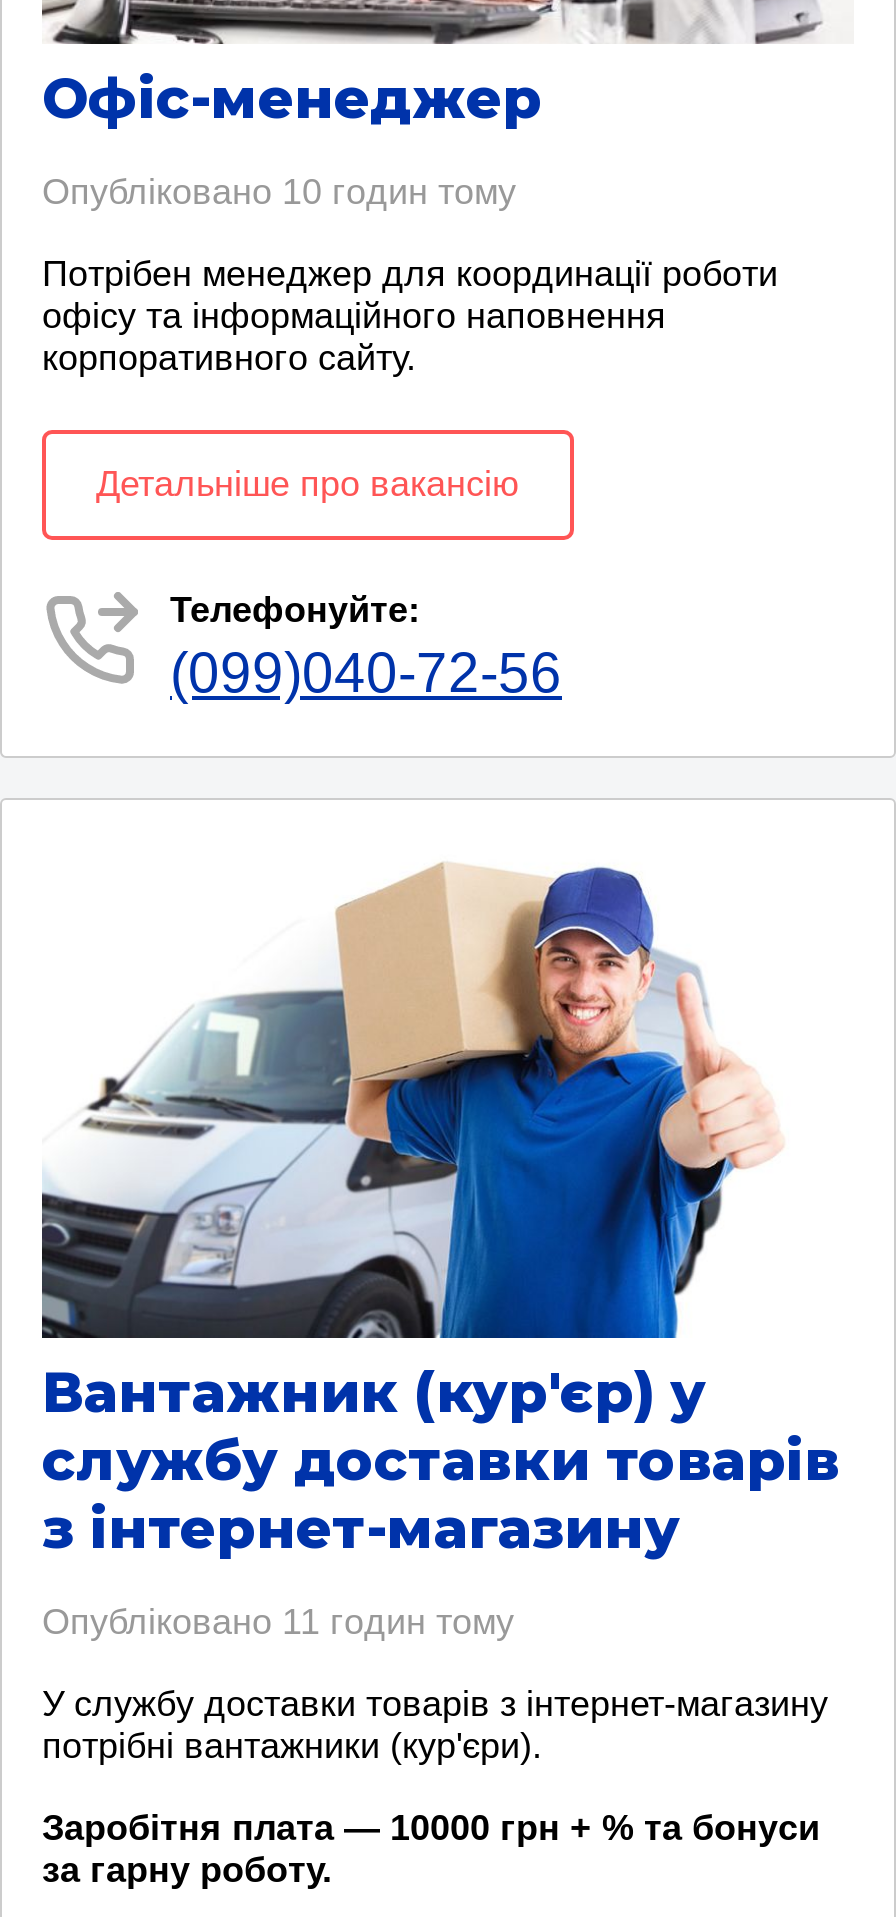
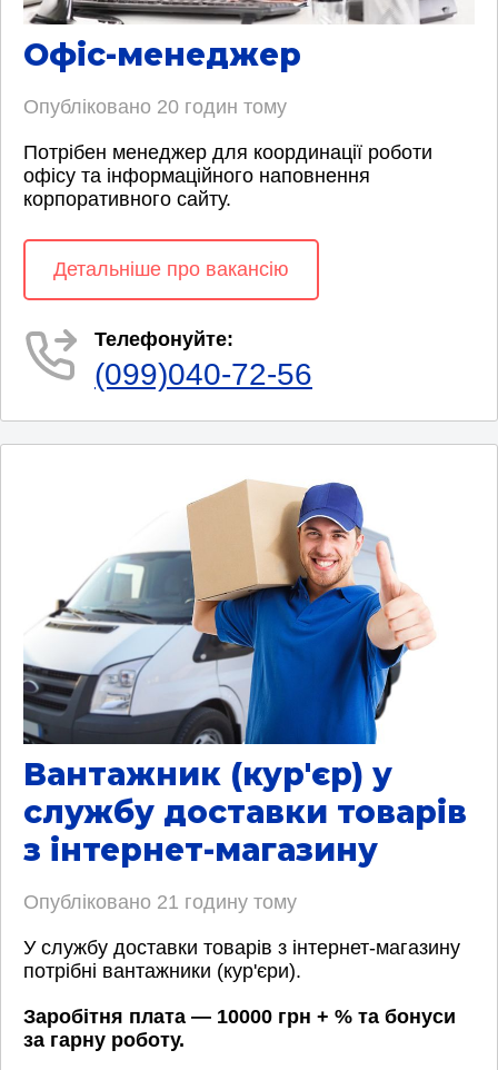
- Опубліковано 10 годин тому
+ Опубліковано 20 годин тому

- Опубліковано 11 годин тому
+ Опубліковано 21 годину тому
